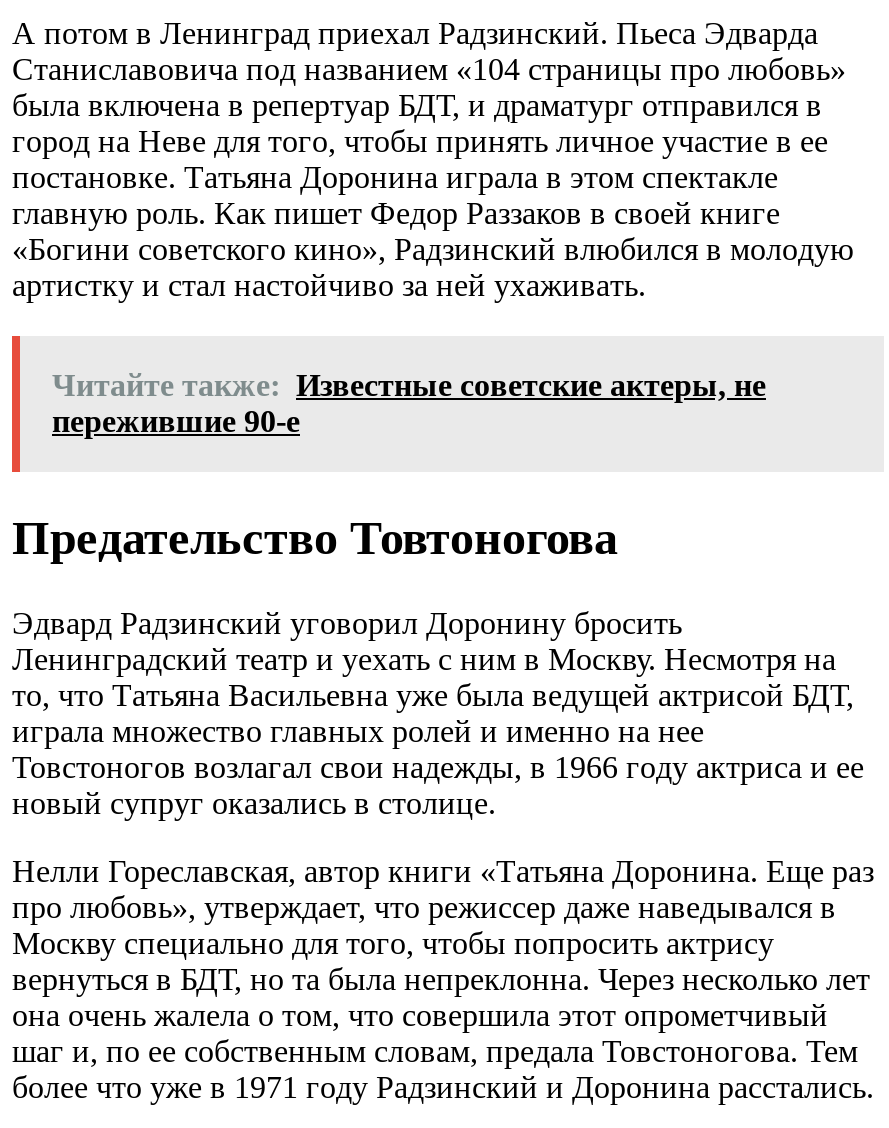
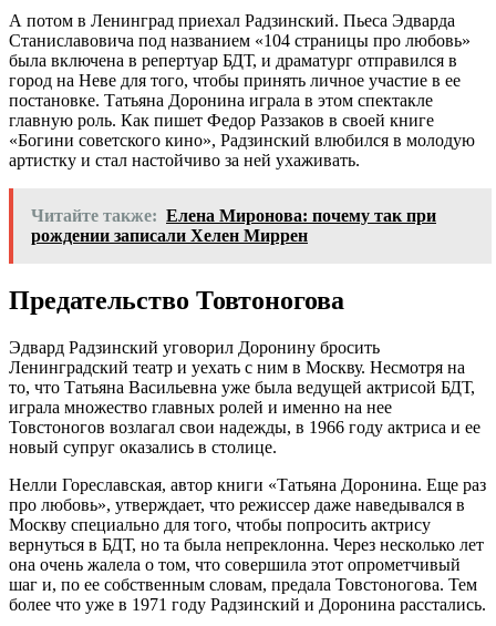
- Читайте также: Известные советские актеры, не
- пережившие 90-е
+ Читайте также: Елена Миронова: почему так при
+ рождении записали Хелен Миррен
